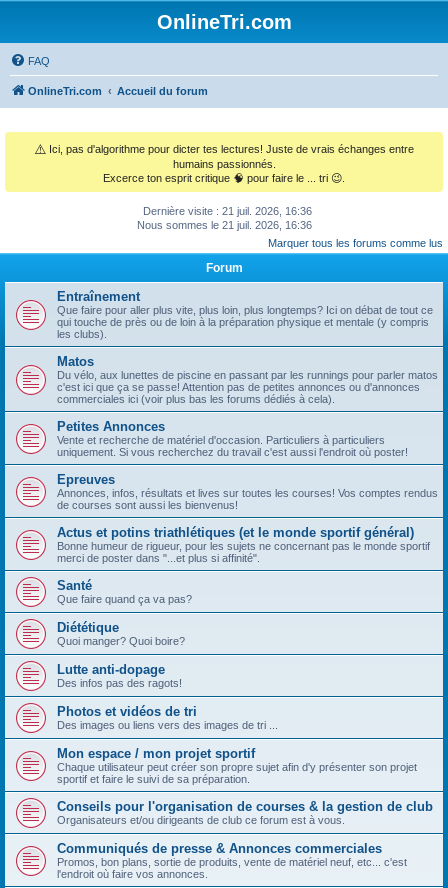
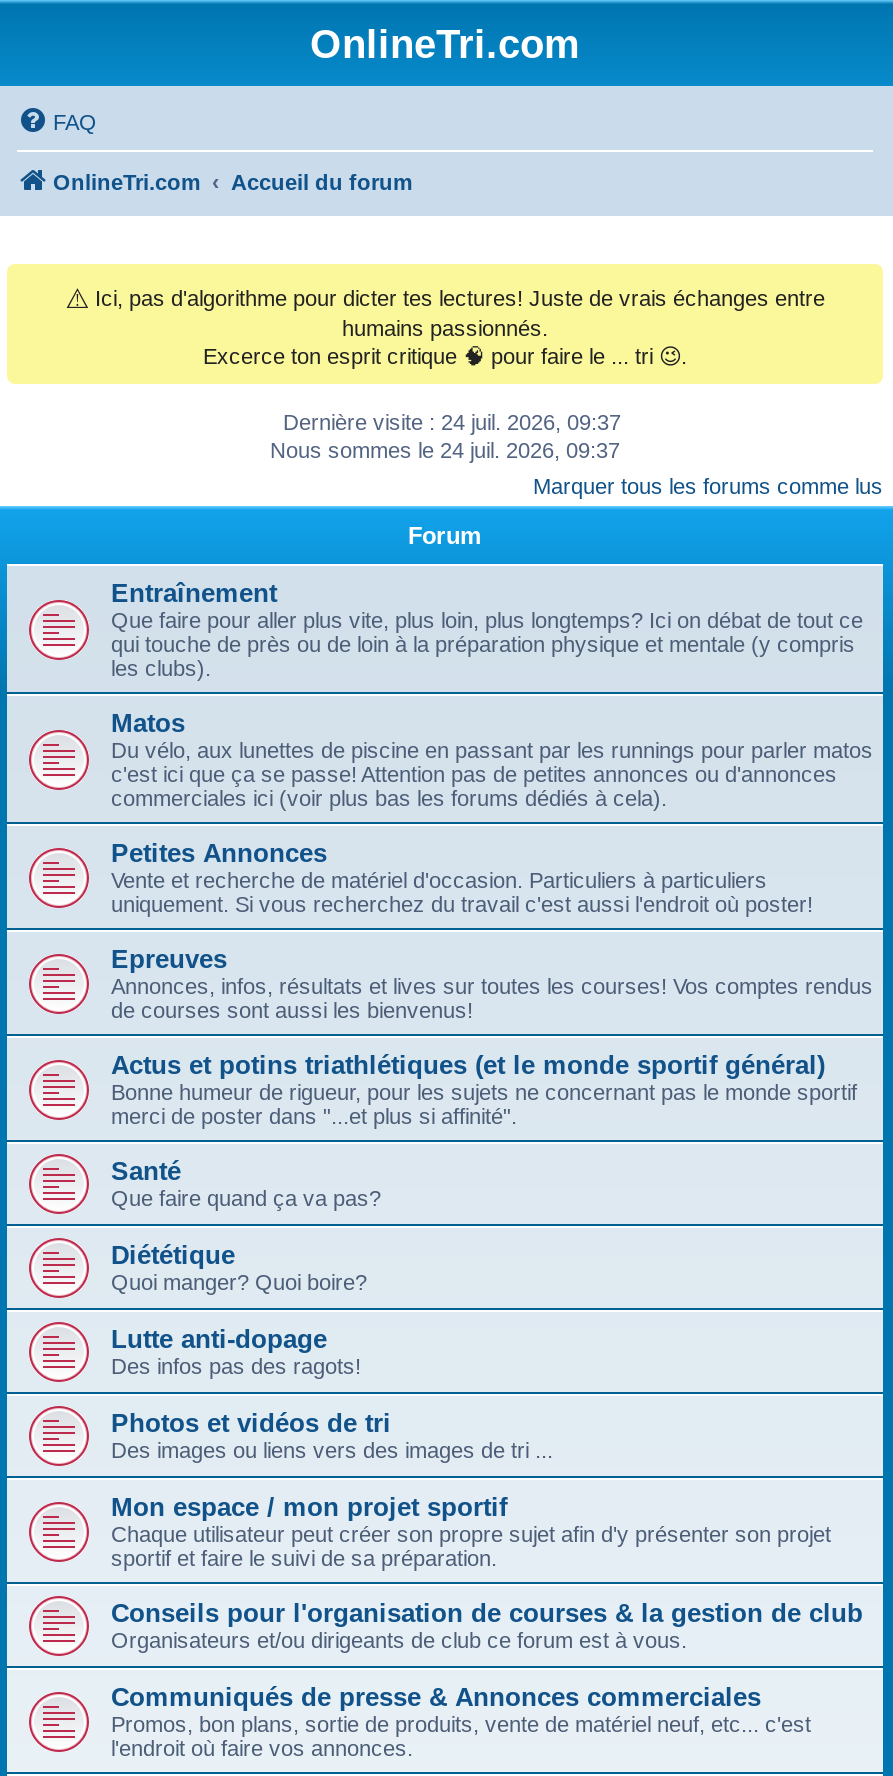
- Dernière visite : 21 juil. 2026, 16:36
+ Dernière visite : 24 juil. 2026, 09:37

- Nous sommes le 21 juil. 2026, 16:36
+ Nous sommes le 24 juil. 2026, 09:37
